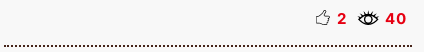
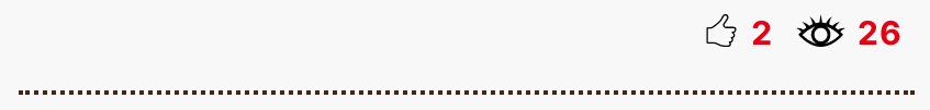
- 40
+ 26
